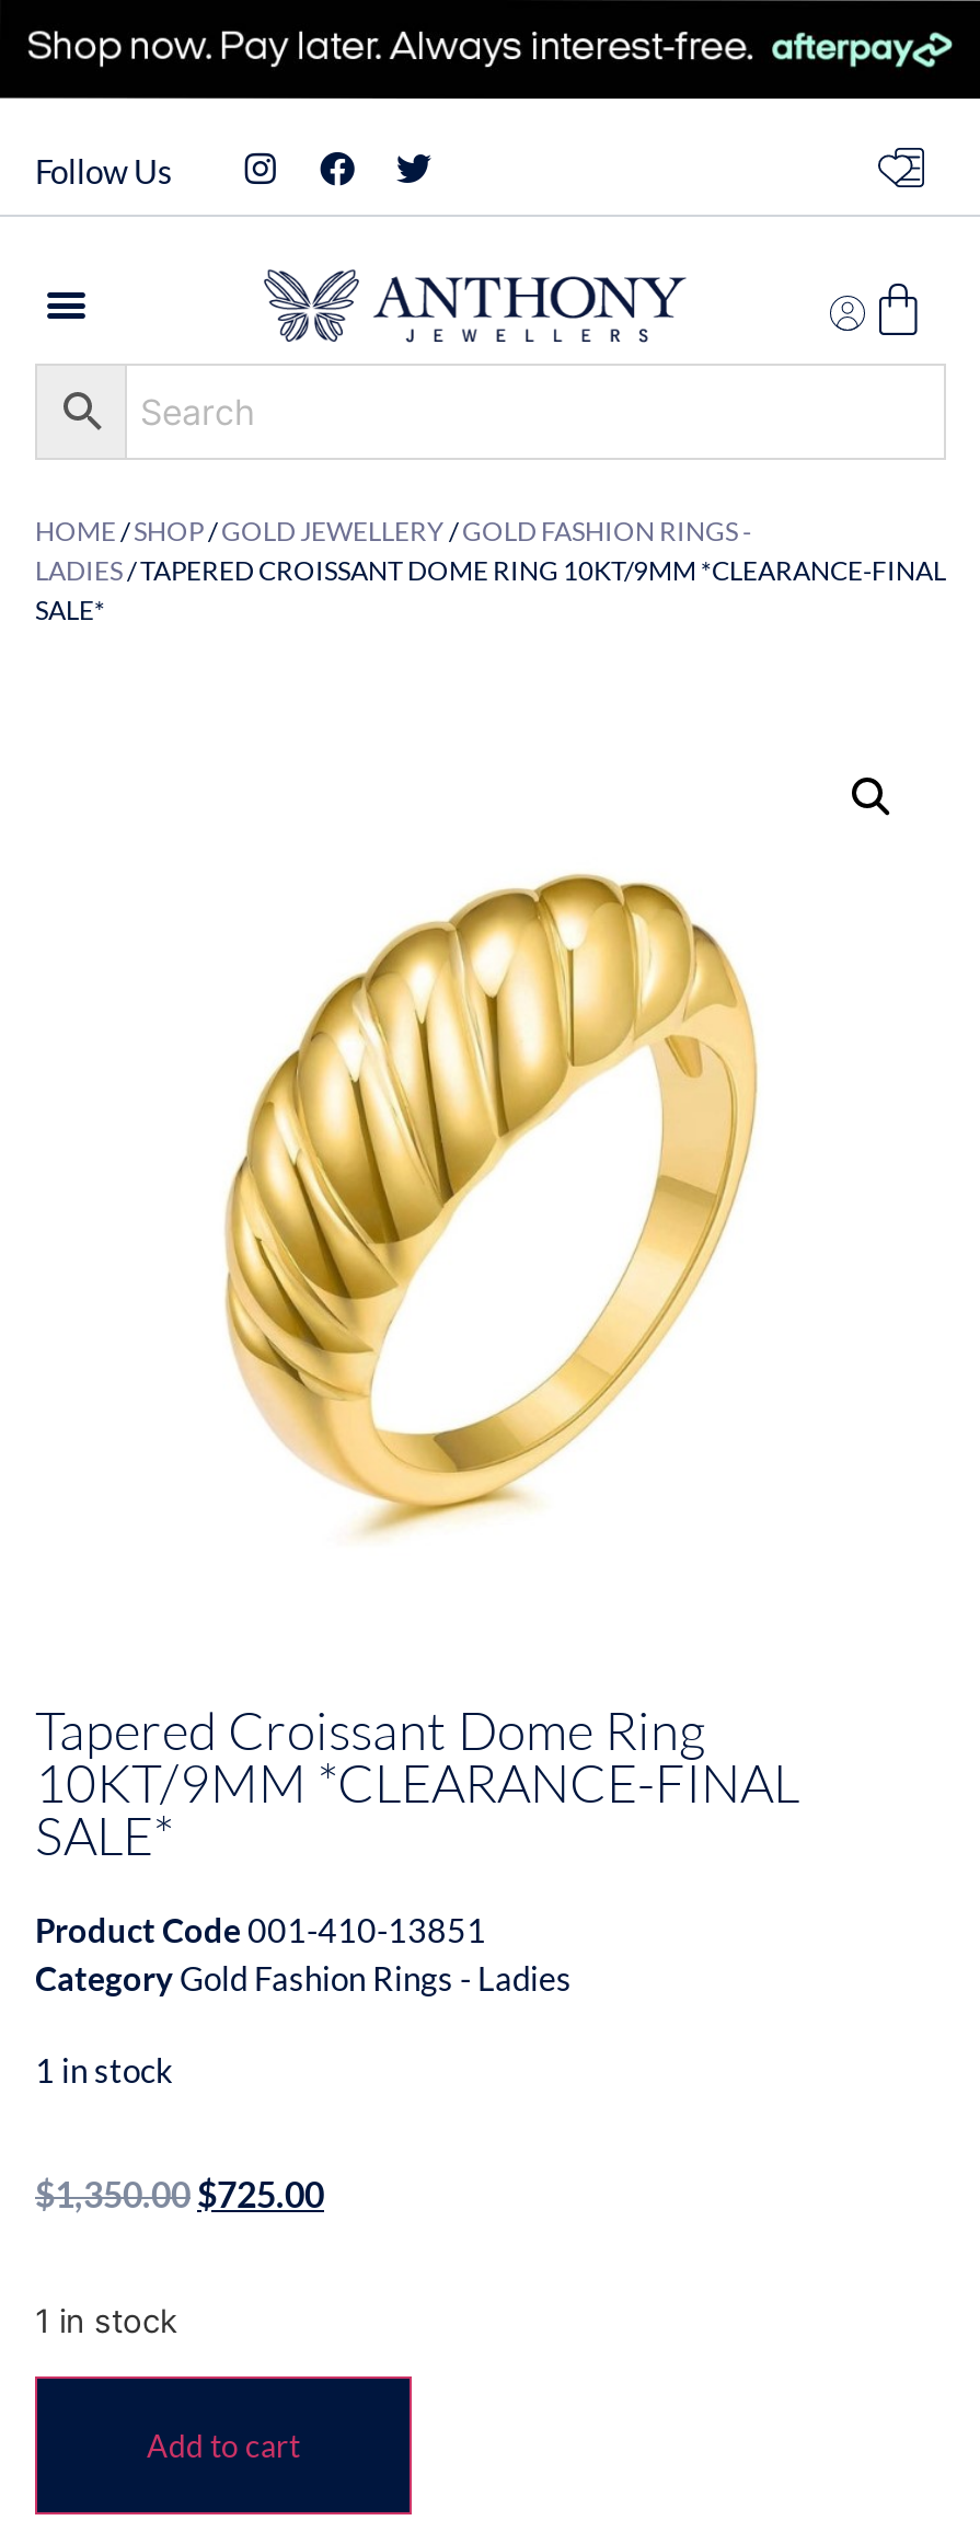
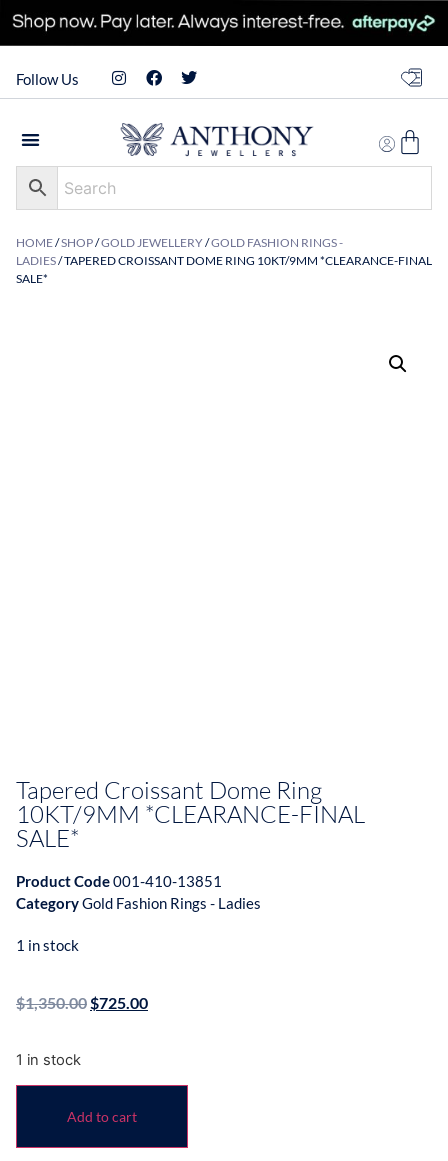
- [image]
